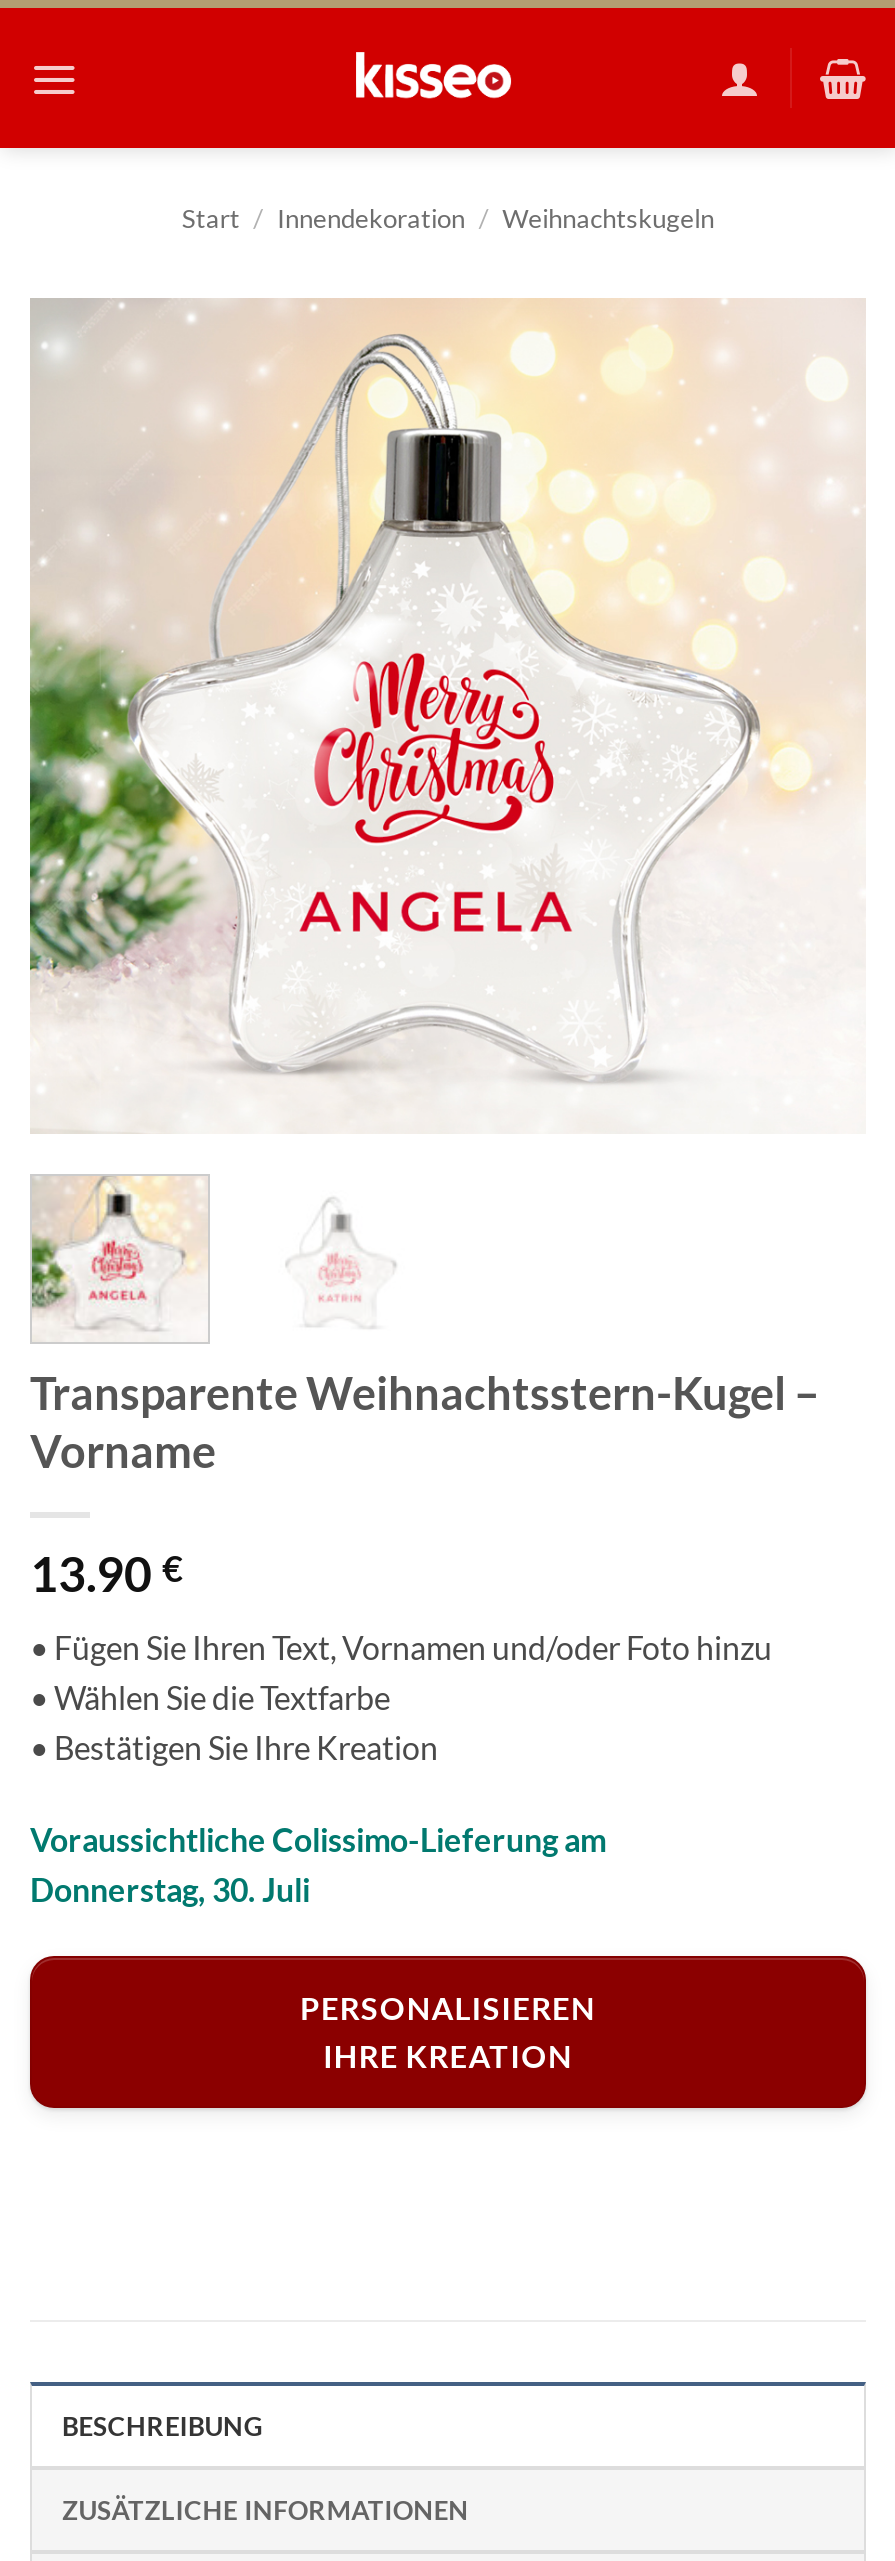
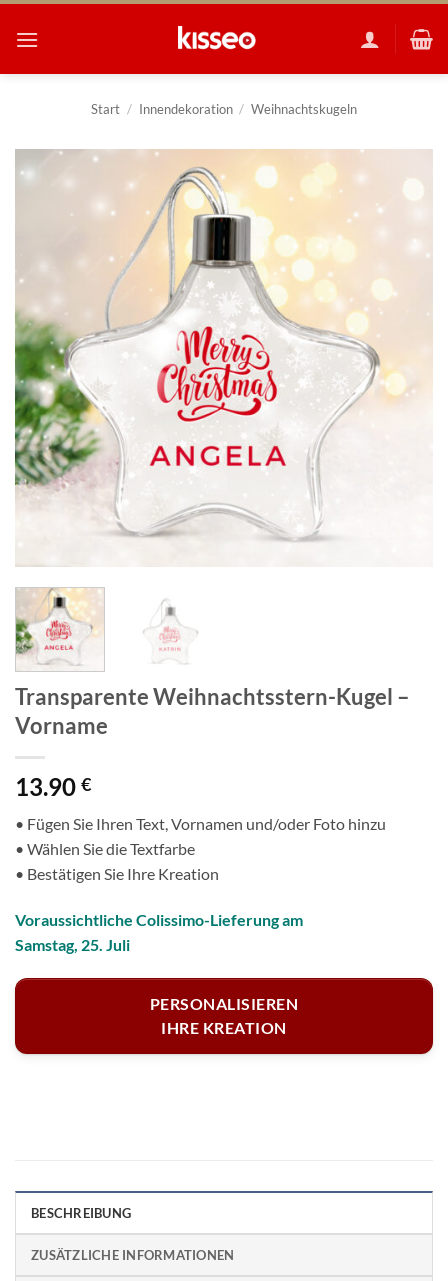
- Donnerstag, 30. Juli
+ Samstag, 25. Juli
